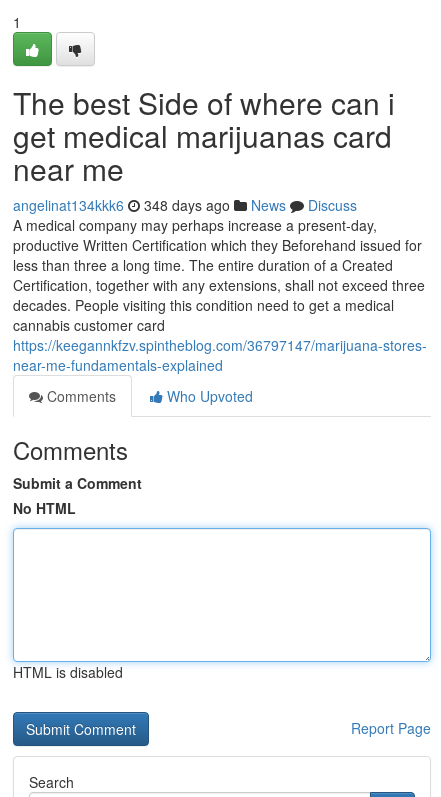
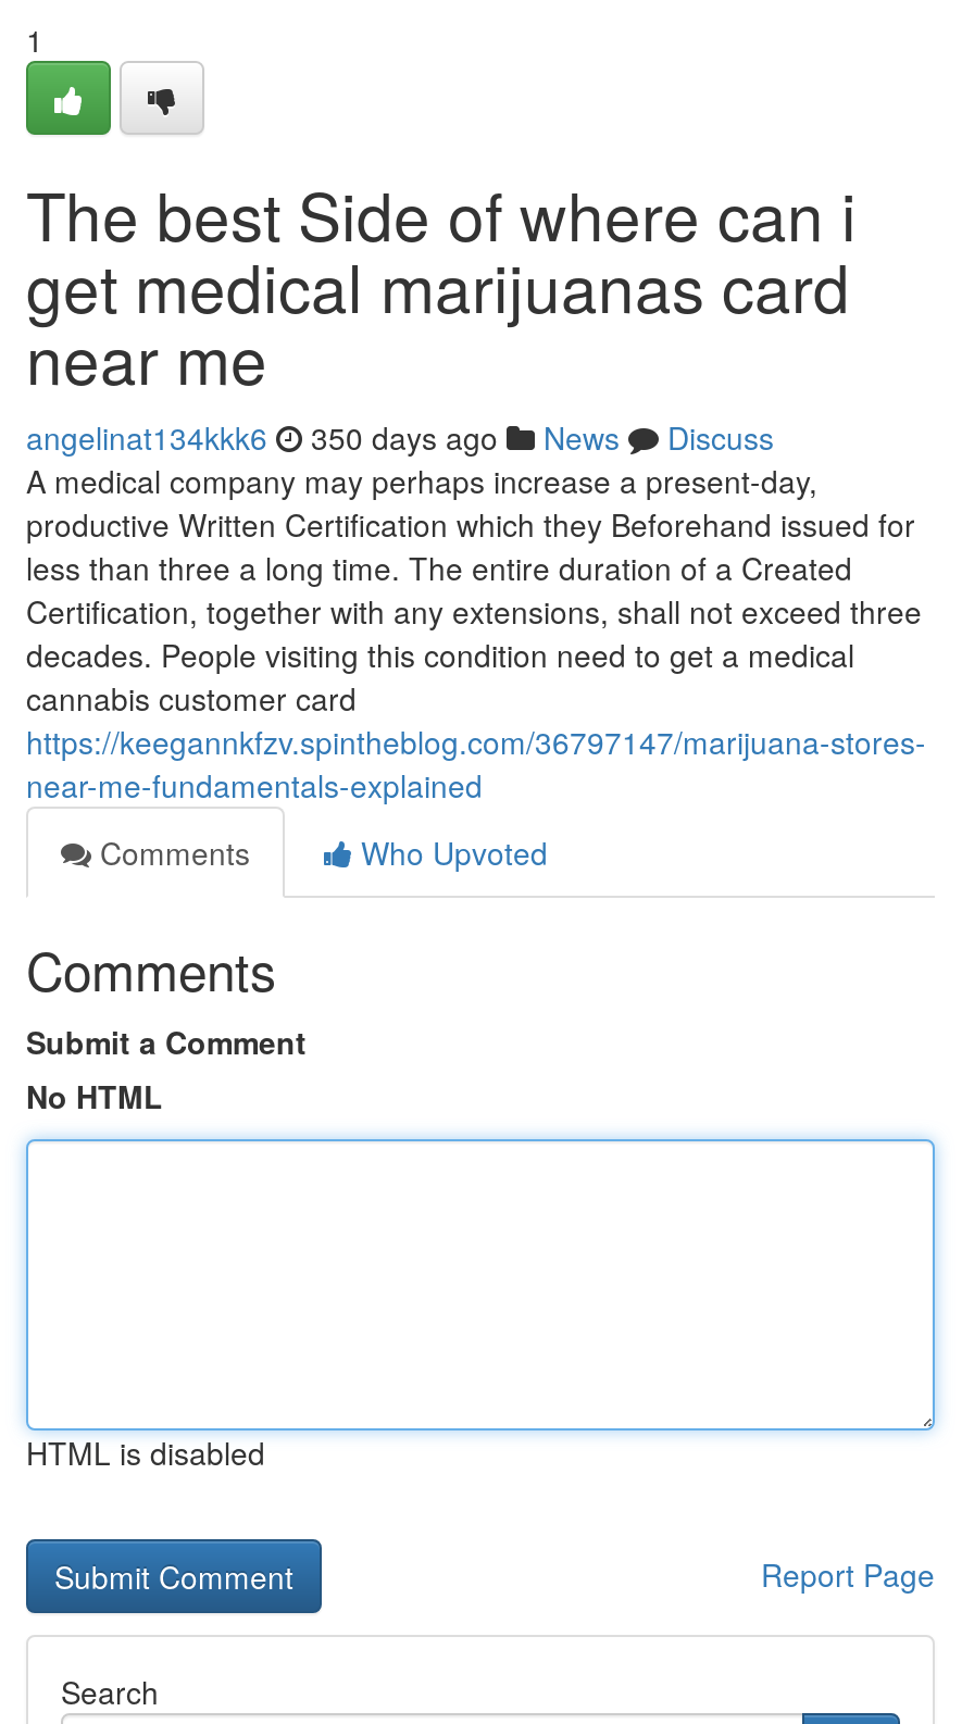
- angelinat134kkk6 348 days ago News Discuss
+ angelinat134kkk6 350 days ago News Discuss
